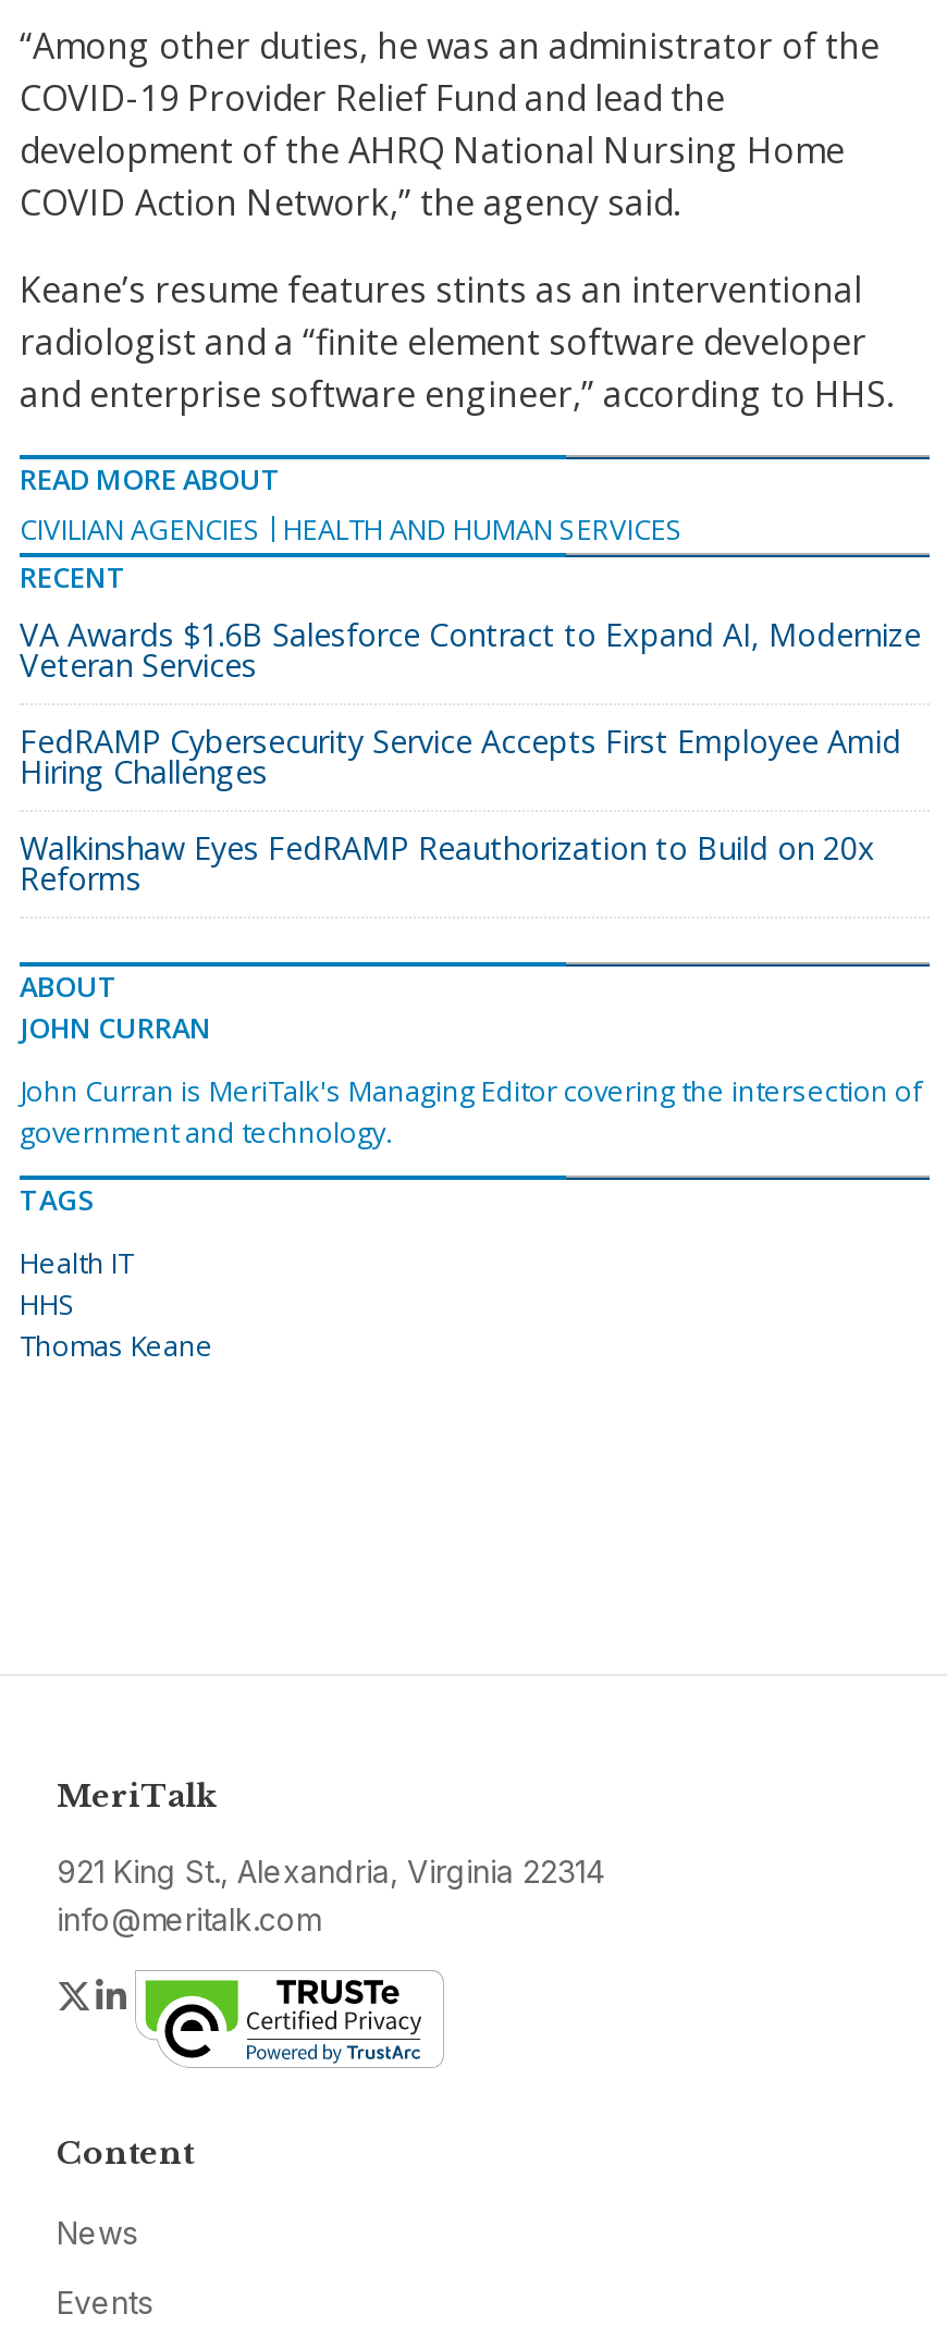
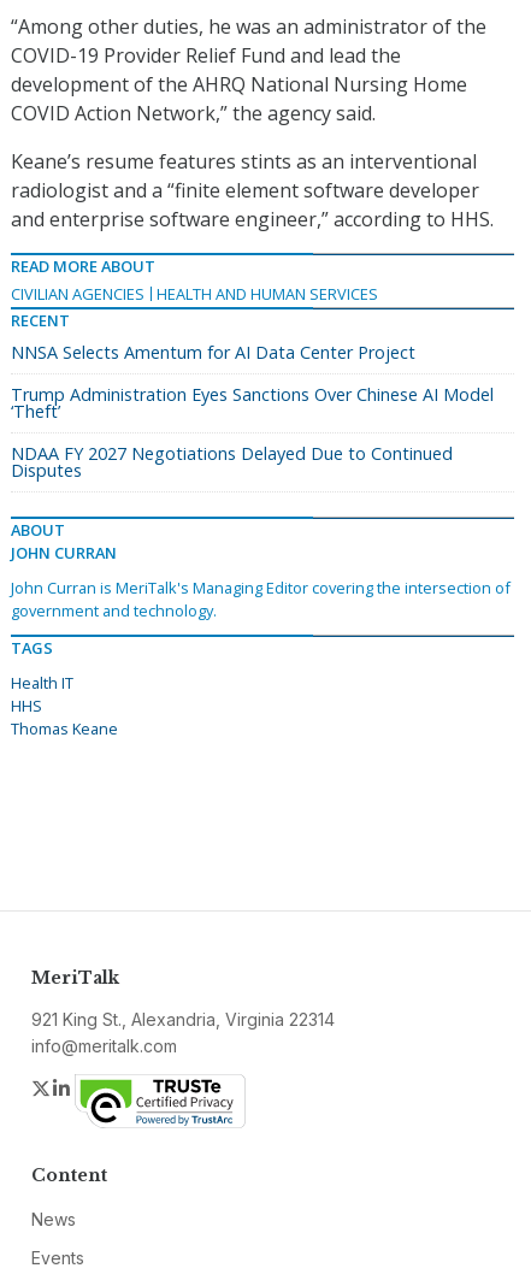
- VA Awards $1.6B Salesforce Contract to Expand AI, Modernize
- Veteran Services
+ NNSA Selects Amentum for AI Data Center Project

- FedRAMP Cybersecurity Service Accepts First Employee Amid
- Hiring Challenges
+ Trump Administration Eyes Sanctions Over Chinese AI Model
+ ‘Theft’

- Walkinshaw Eyes FedRAMP Reauthorization to Build on 20x
- Reforms
+ NDAA FY 2027 Negotiations Delayed Due to Continued
+ Disputes
